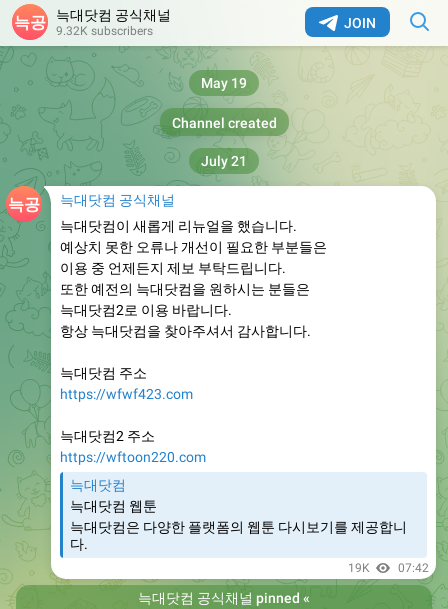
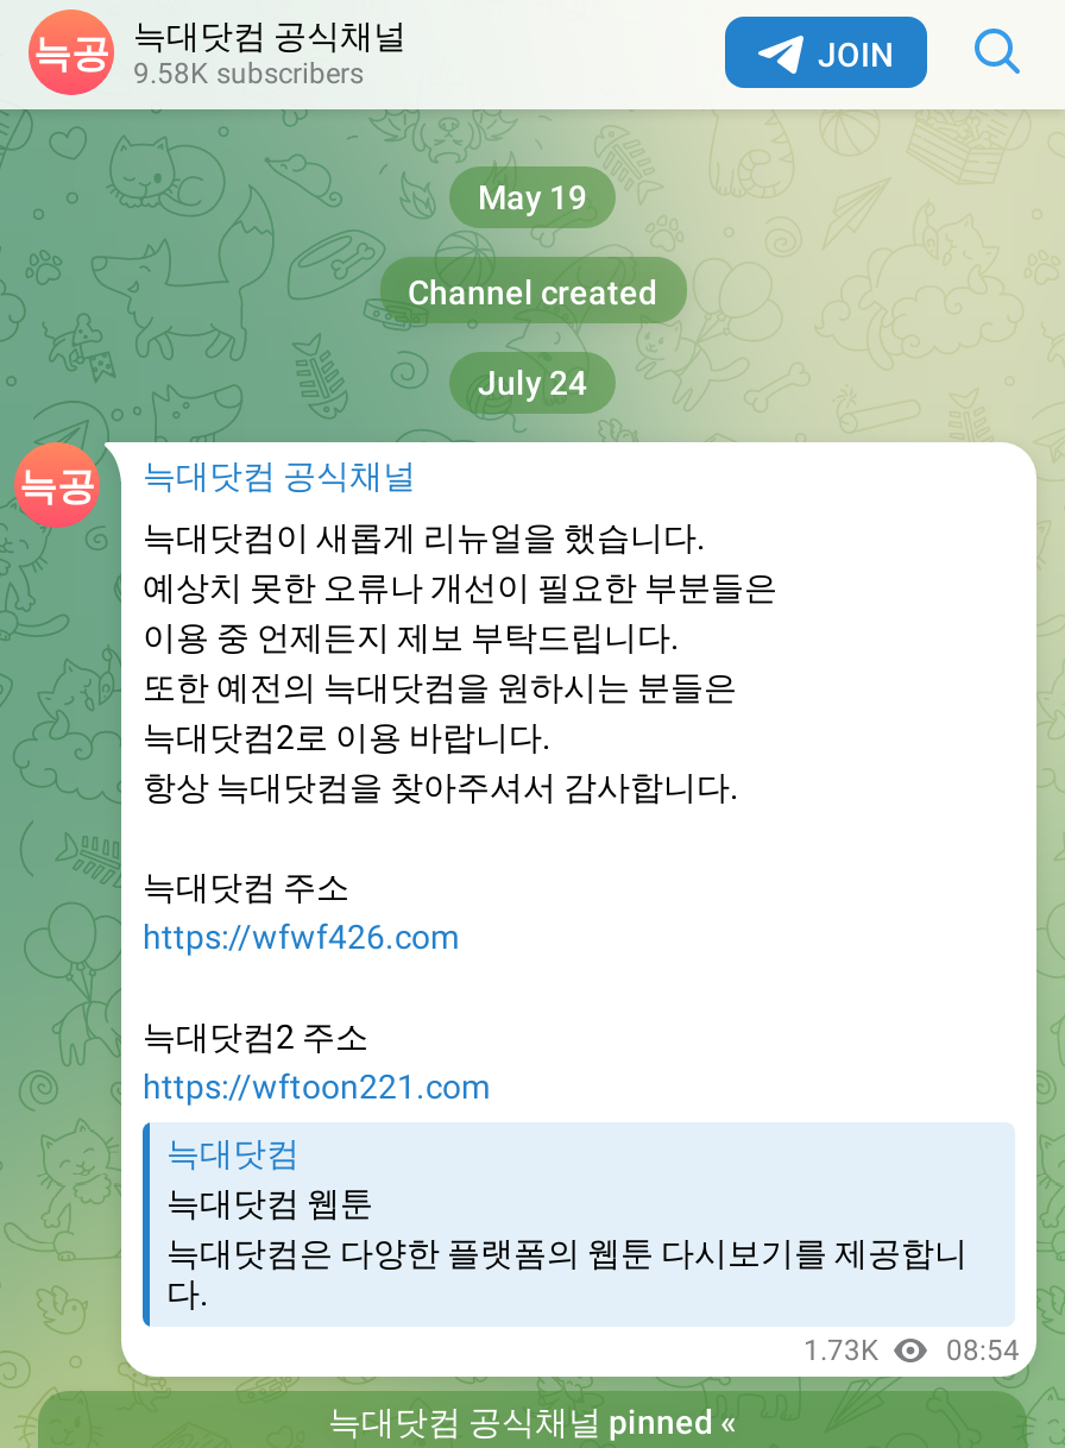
- 9.32K subscribers
+ 9.58K subscribers

- July 21
+ July 24

- https://wfwf423.com
+ https://wfwf426.com

- https://wftoon220.com
+ https://wftoon221.com

- 19K
- 07:42
+ 1.73K
+ 08:54
